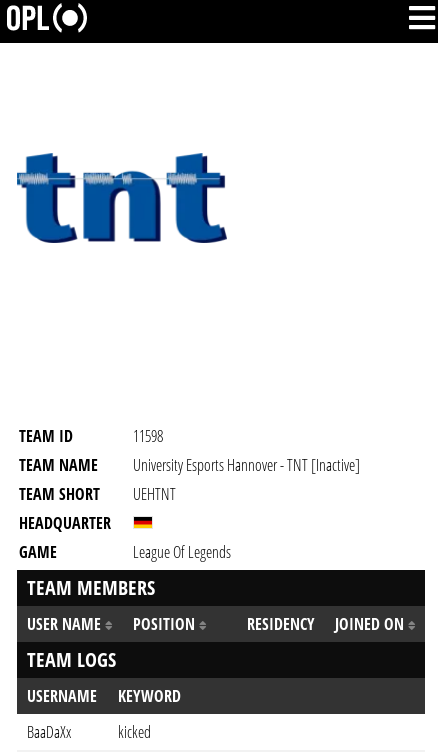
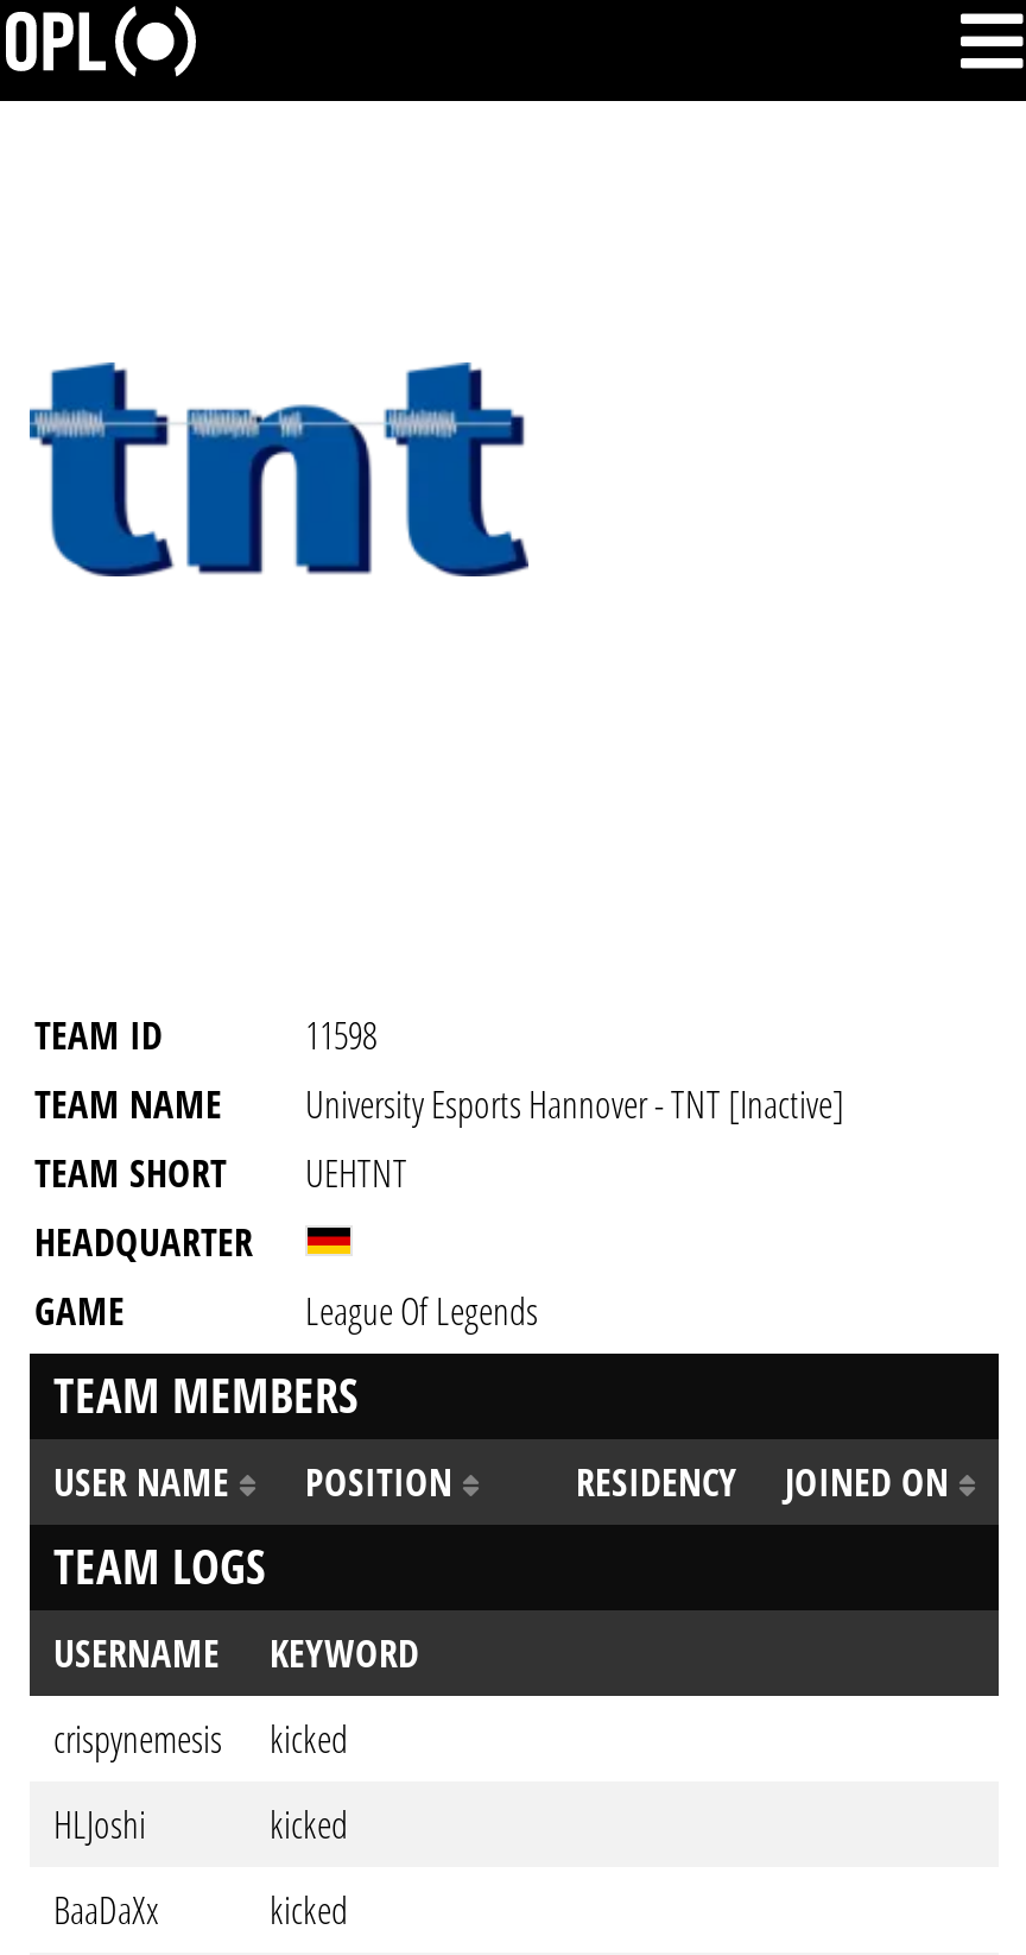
+ crispynemesis
+ kicked
+ HLJoshi
+ kicked
